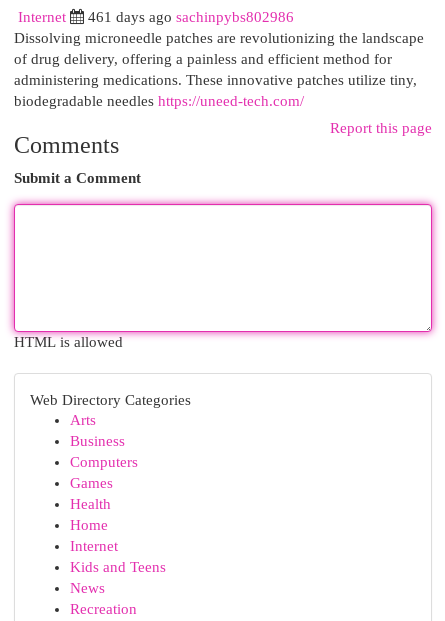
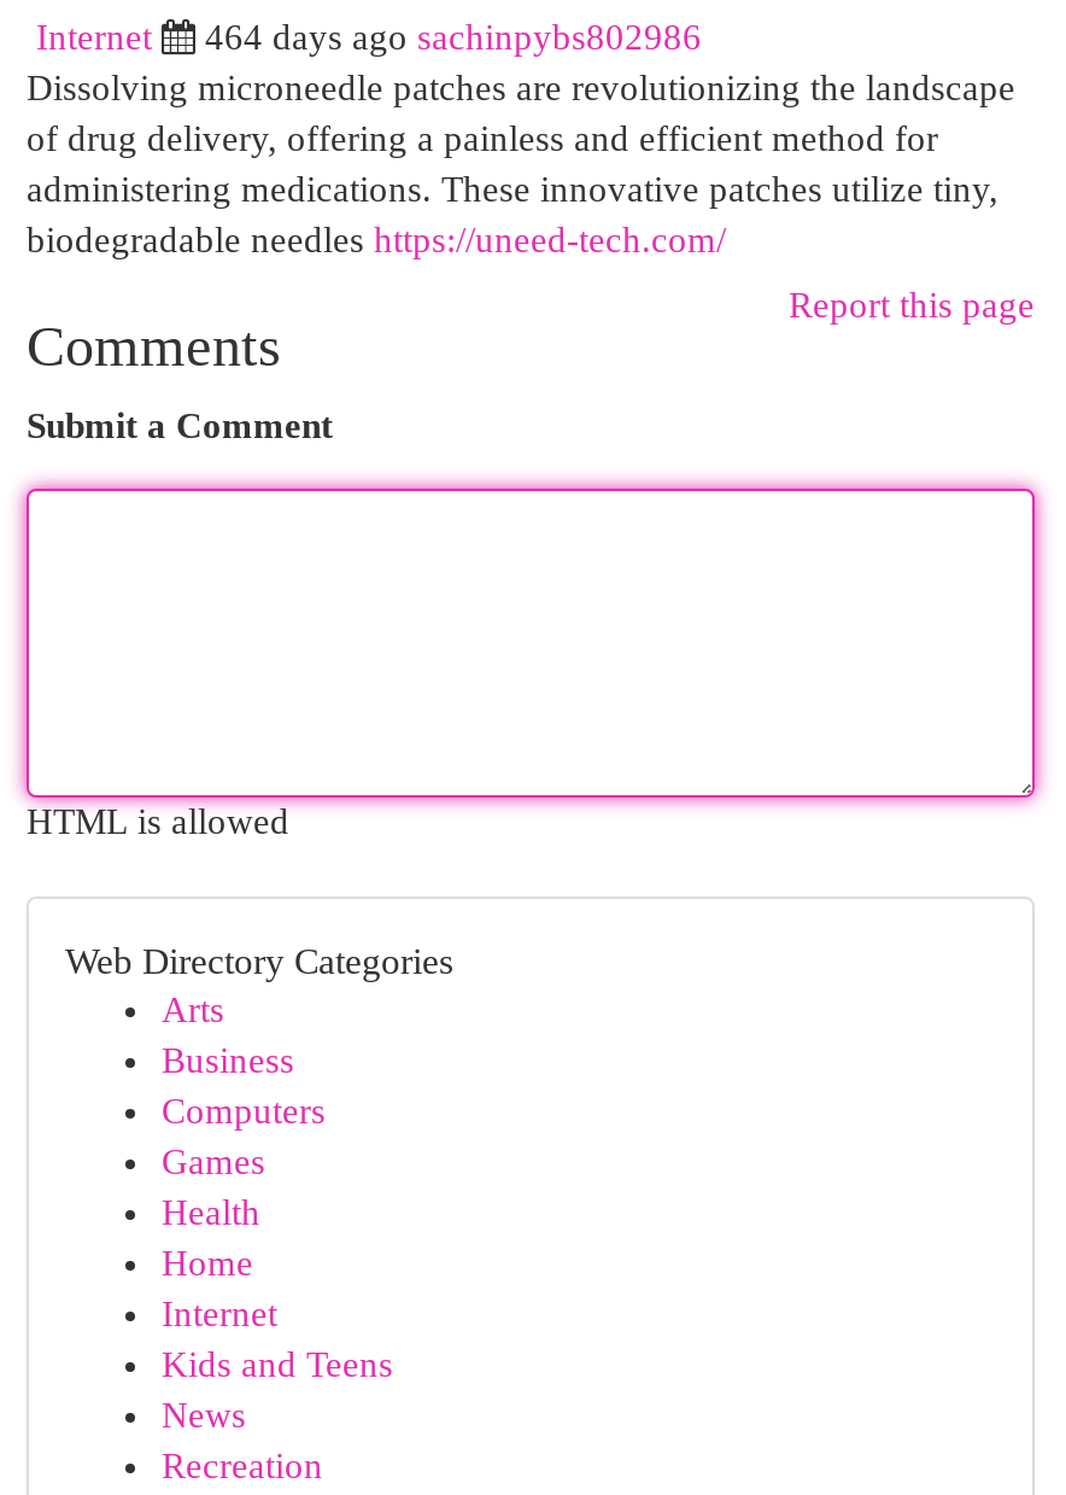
- 461 days ago sachinpybs802986
+ 464 days ago sachinpybs802986
